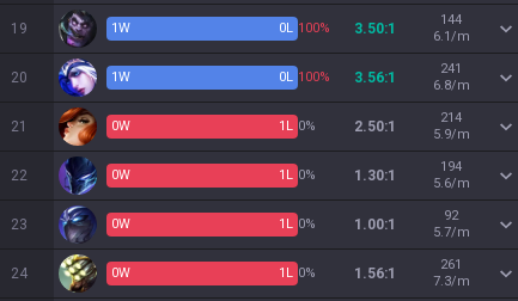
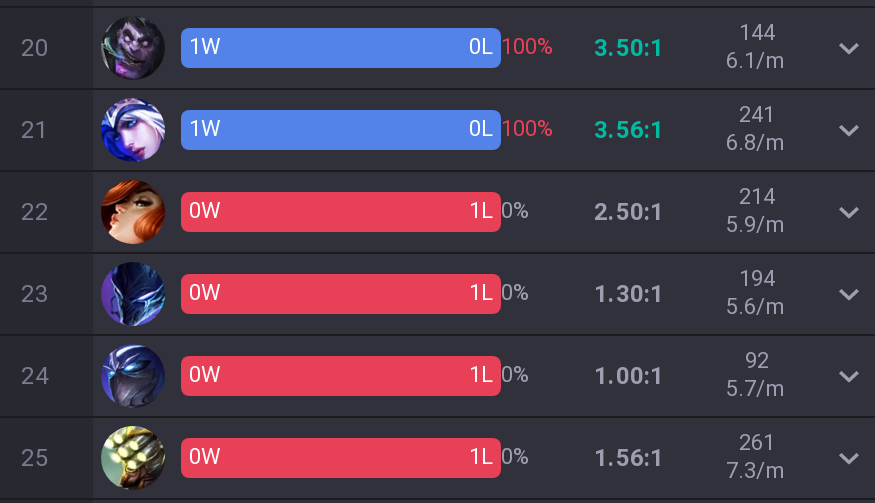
- 19
+ 20

- 20
+ 21

- 21
+ 22

- 22
+ 23

- 23
+ 24

- 24
+ 25
